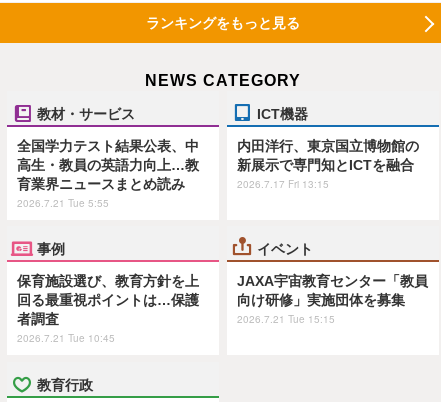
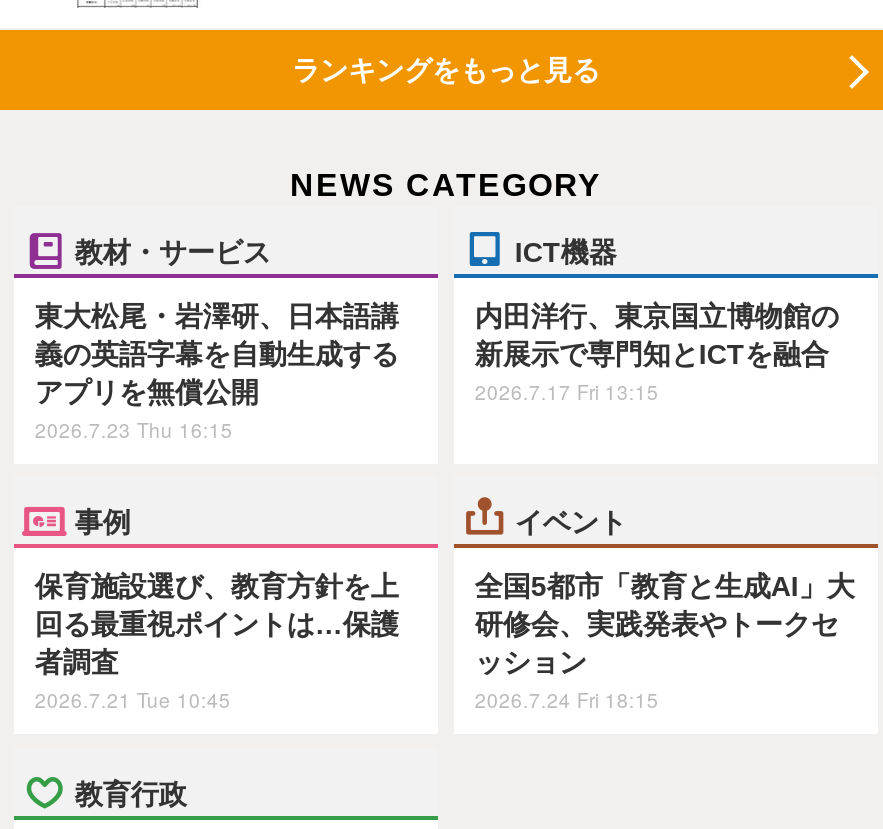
- 全国学力テスト結果公表、中
- 高生・教員の英語力向上…教
- 育業界ニュースまとめ読み
- 2026.7.21 Tue 5:55
+ 東大松尾・岩澤研、日本語講
+ 義の英語字幕を自動生成する
+ アプリを無償公開
+ 2026.7.23 Thu 16:15

- JAXA宇宙教育センター「教員
- 向け研修」実施団体を募集
- 2026.7.21 Tue 15:15
+ 全国5都市「教育と生成AI」大
+ 研修会、実践発表やトークセ
+ ッション
+ 2026.7.24 Fri 18:15
